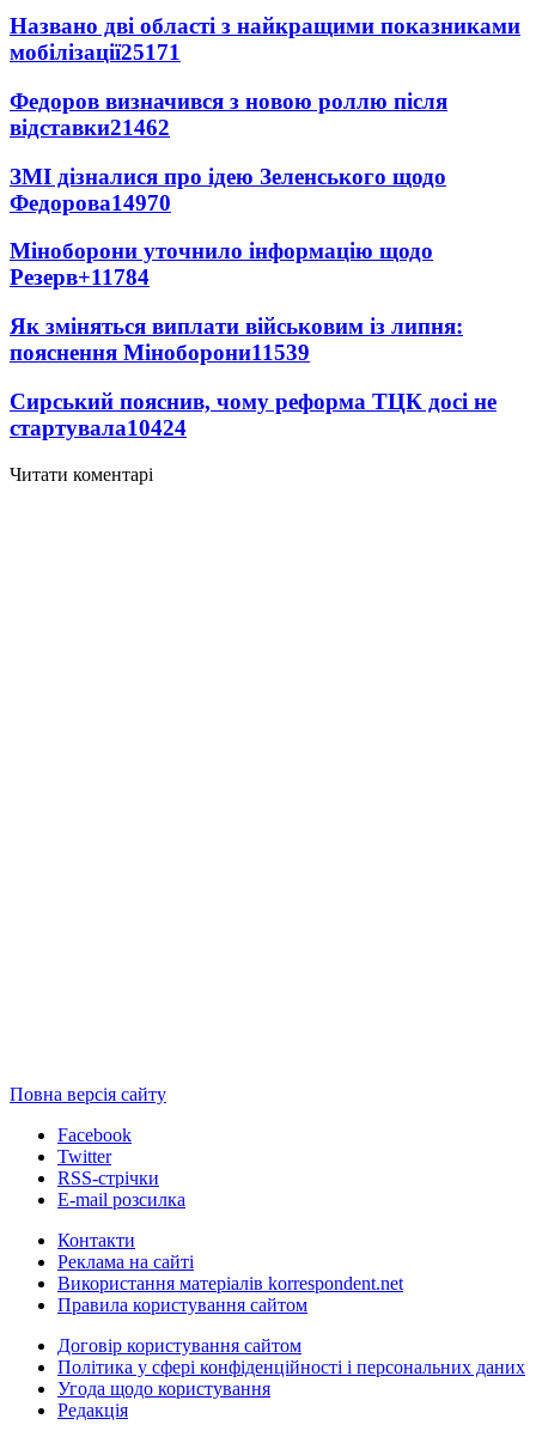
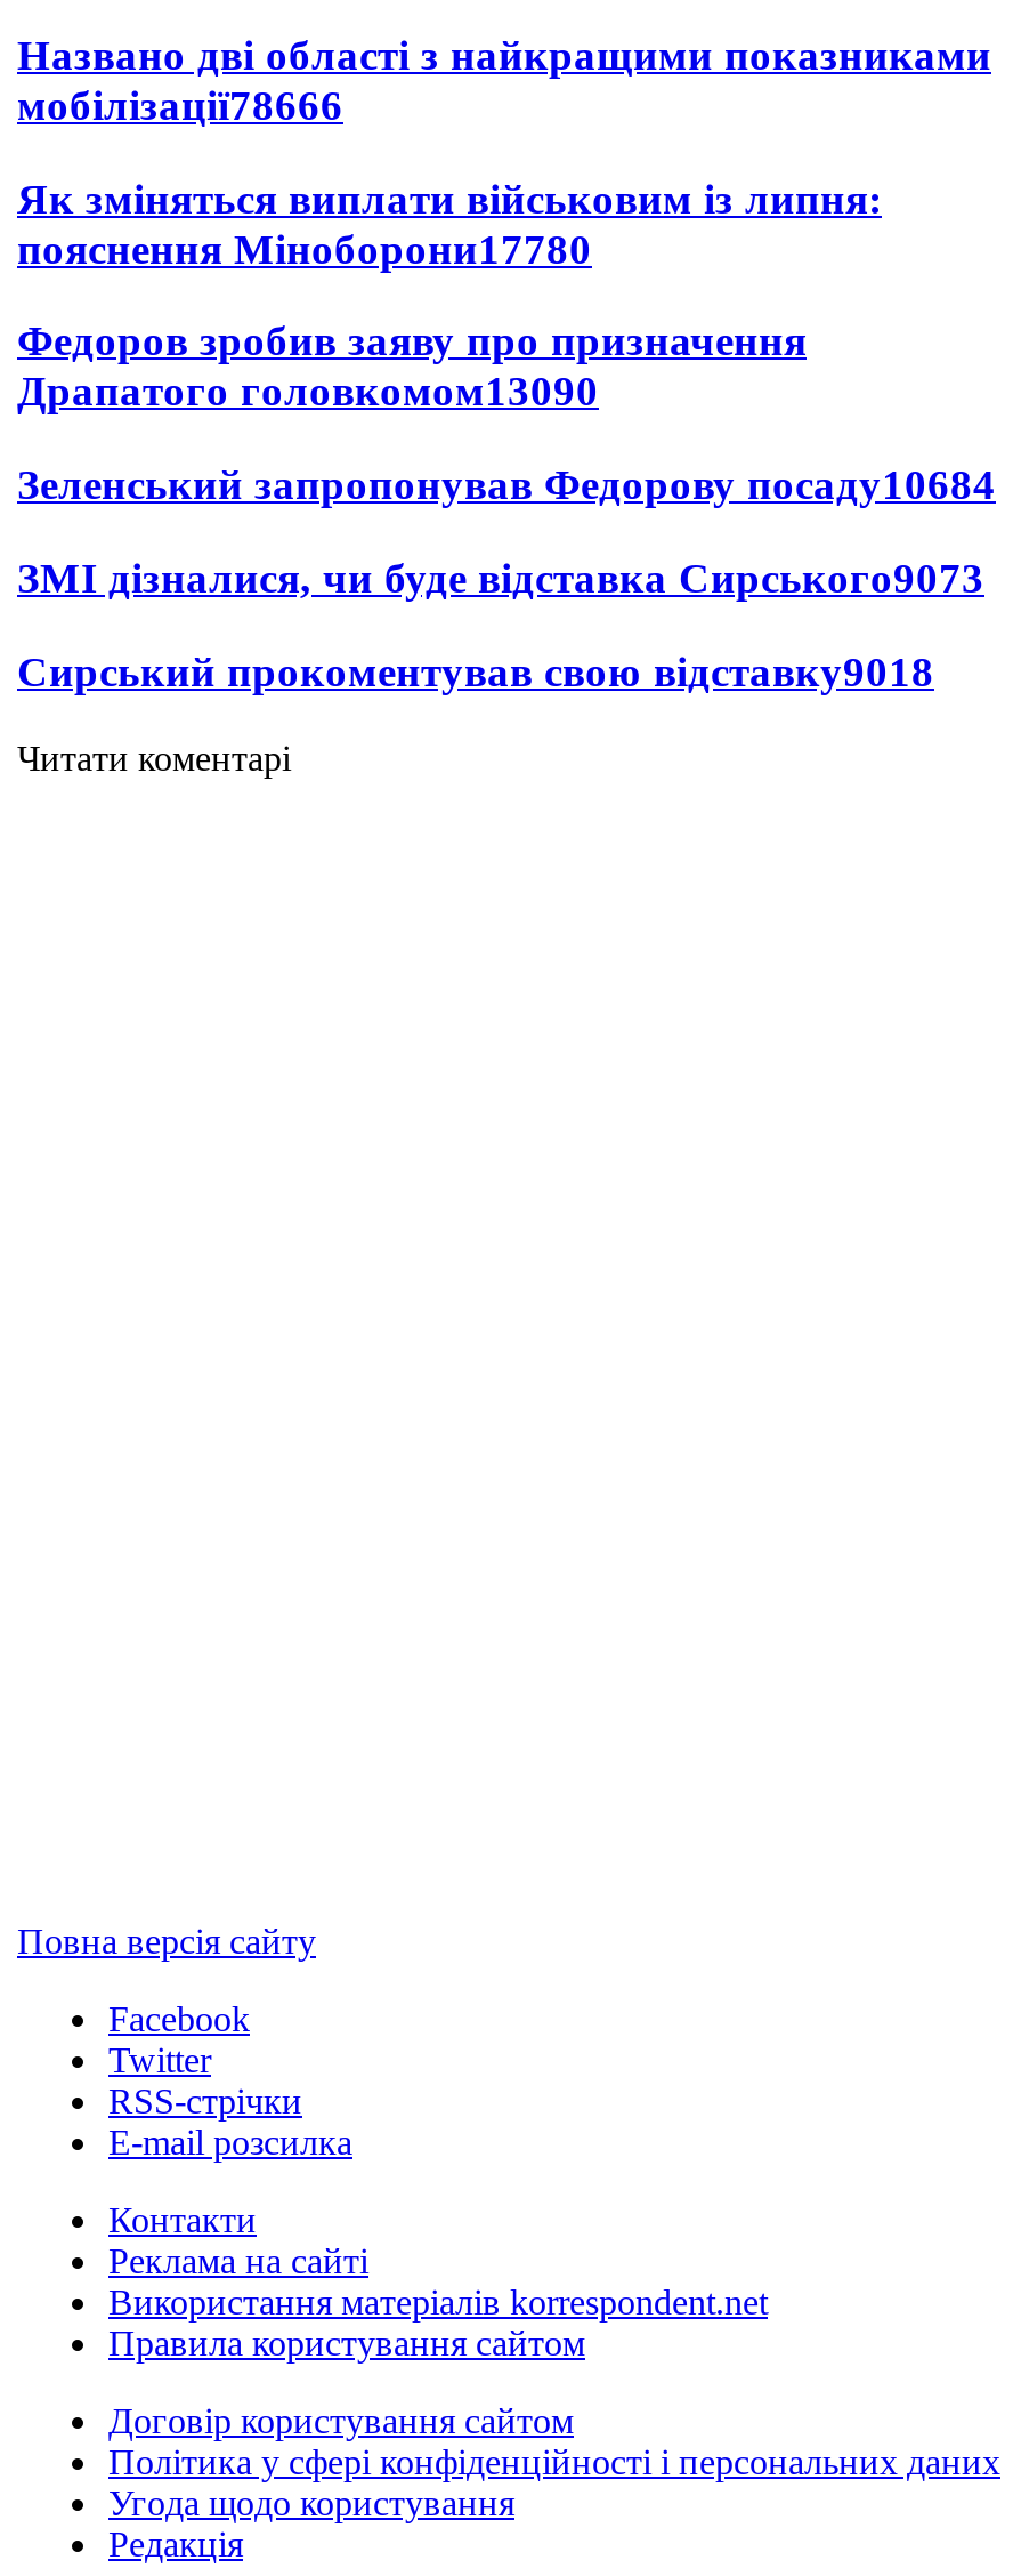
- мобілізації25171
- Федоров визначився з новою роллю після
- відставки21462
- ЗМІ дізналися про ідею Зеленського щодо
- Федорова14970
- Міноборони уточнило інформацію щодо
- Резерв+11784
+ мобілізації78666

moved up: Як зміняться виплати військовим із липня:

- пояснення Міноборони11539
- Сирський пояснив, чому реформа ТЦК досі не
- стартувала10424
+ пояснення Міноборони17780
+ Федоров зробив заяву про призначення
+ Драпатого головкомом13090
+ Зеленський запропонував Федорову посаду10684
+ ЗМІ дізналися, чи буде відставка Сирського9073
+ Сирський прокоментував свою відставку9018
